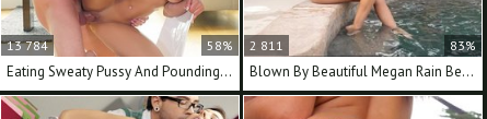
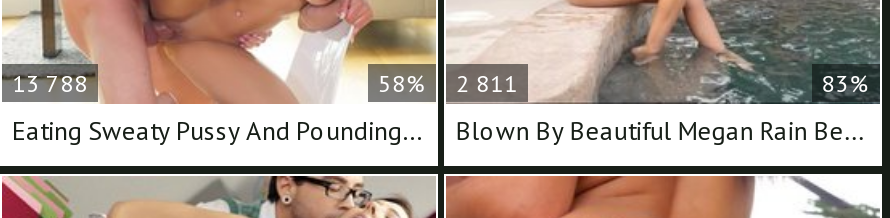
- 13 784
+ 13 788
